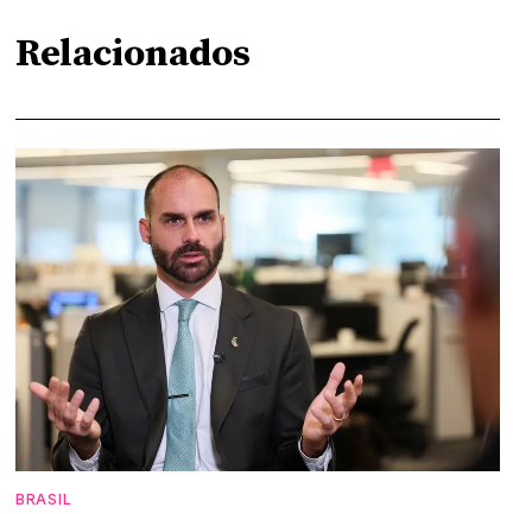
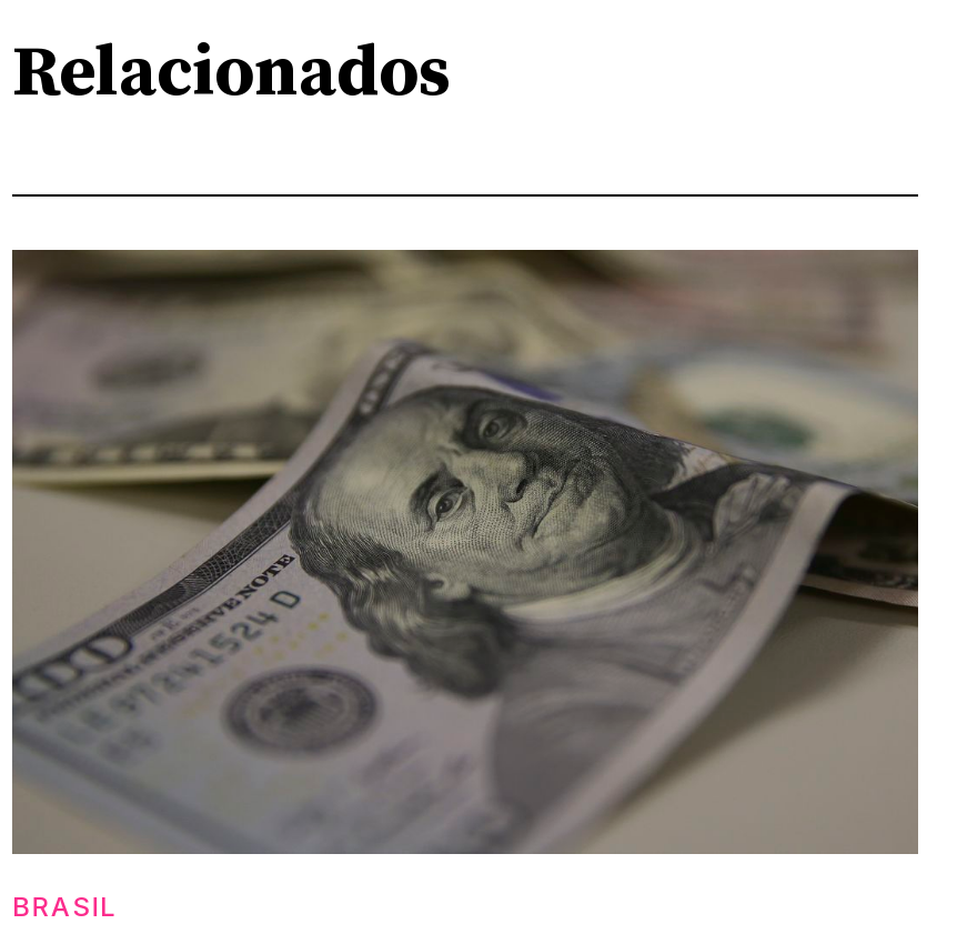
- [image]
+ [image]
